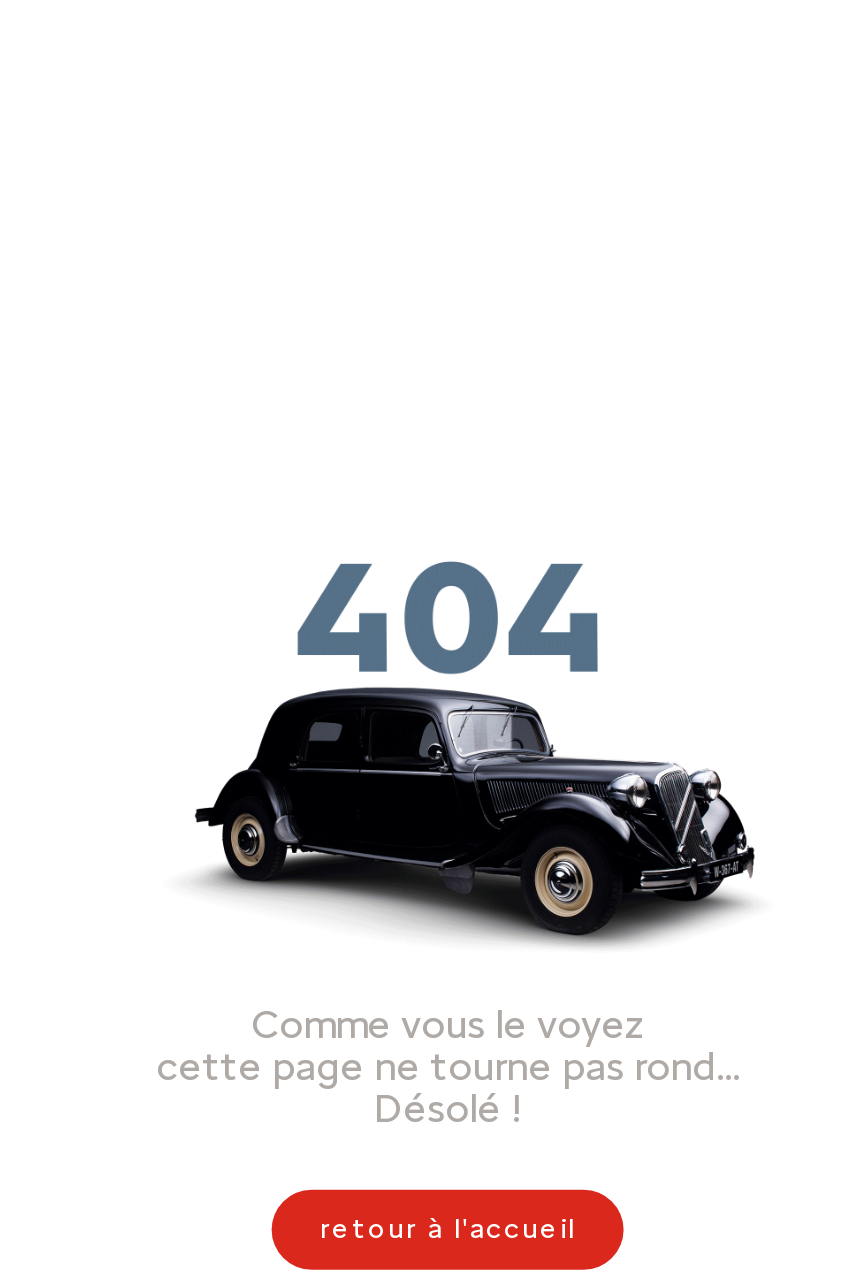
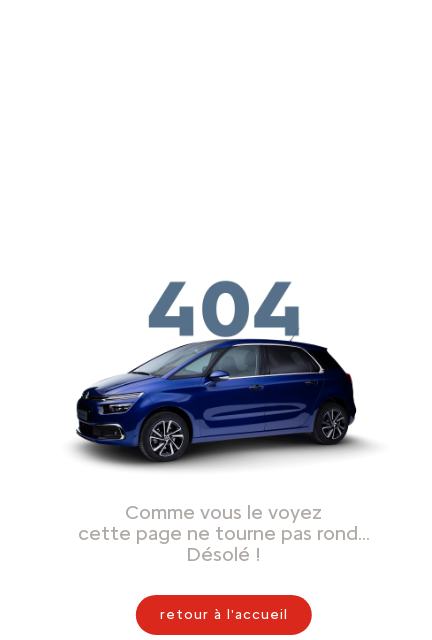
- [image]
+ [image]
